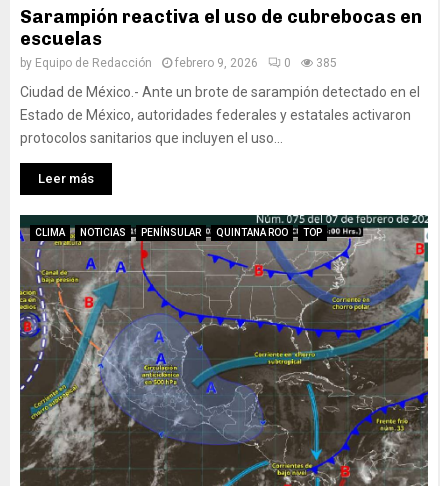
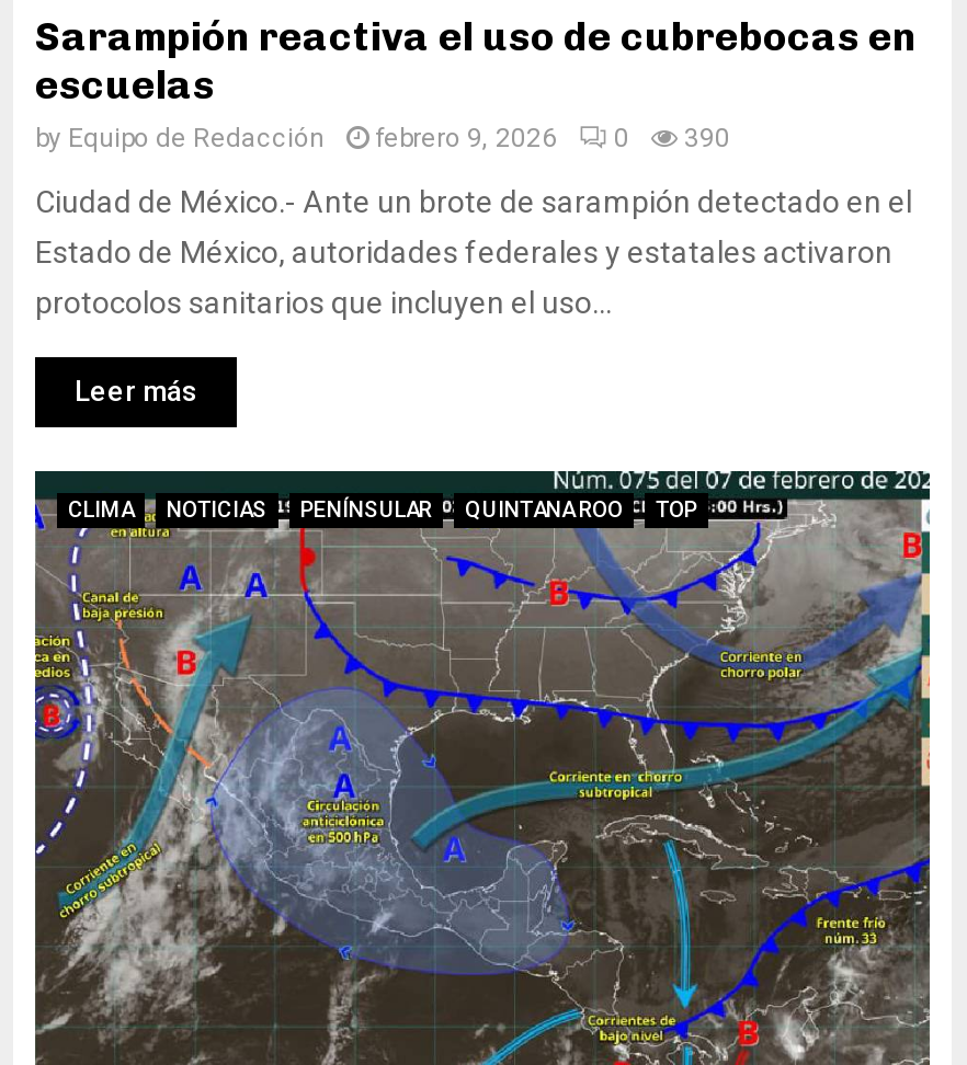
- by Equipo de Redacción febrero 9, 2026 0 385
+ by Equipo de Redacción febrero 9, 2026 0 390
